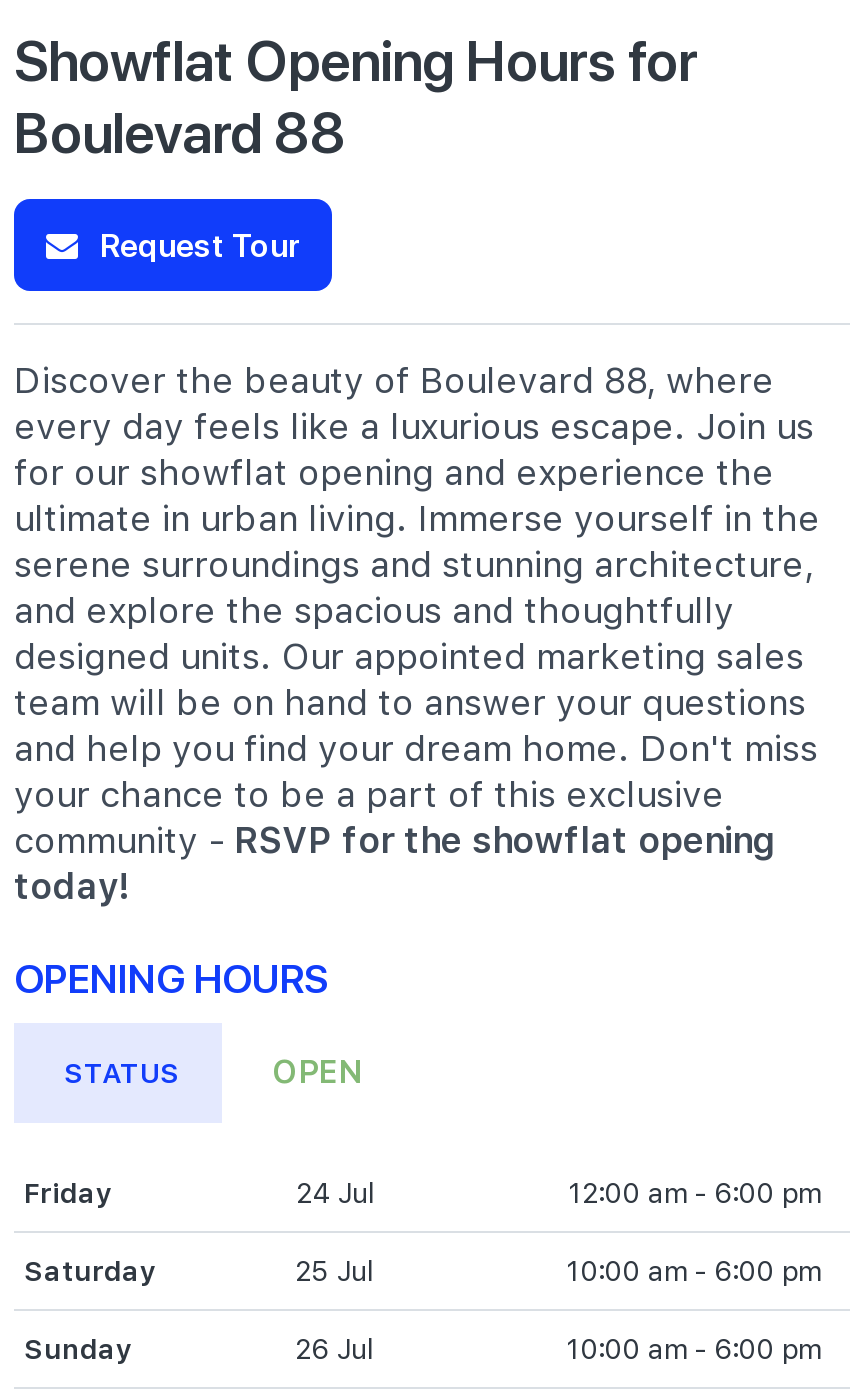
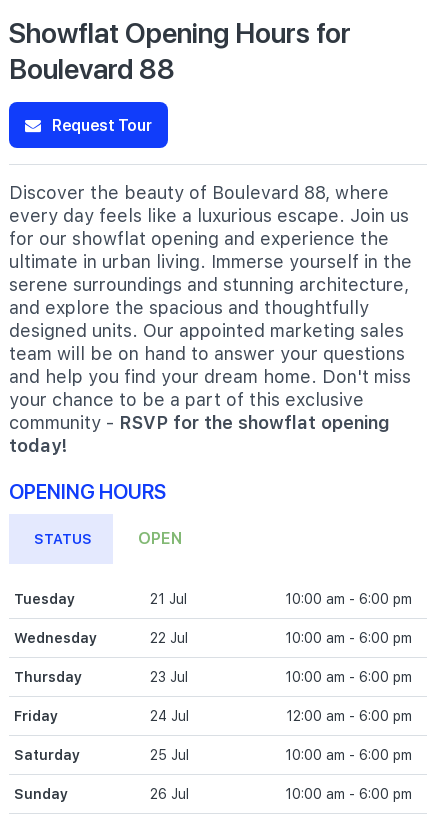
+ Tuesday
+ 21 Jul
+ 10:00 am - 6:00 pm
+ Wednesday
+ 22 Jul
+ 10:00 am - 6:00 pm
+ Thursday
+ 23 Jul
+ 10:00 am - 6:00 pm
